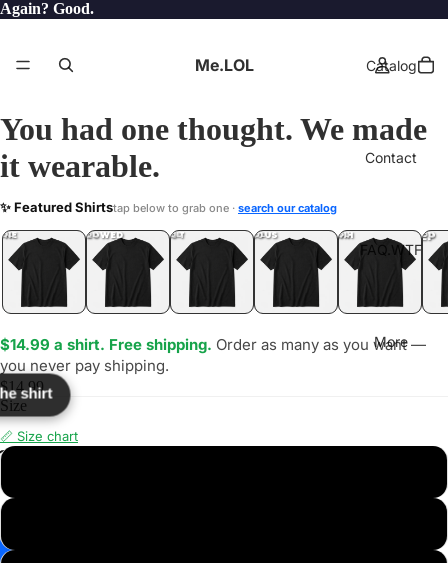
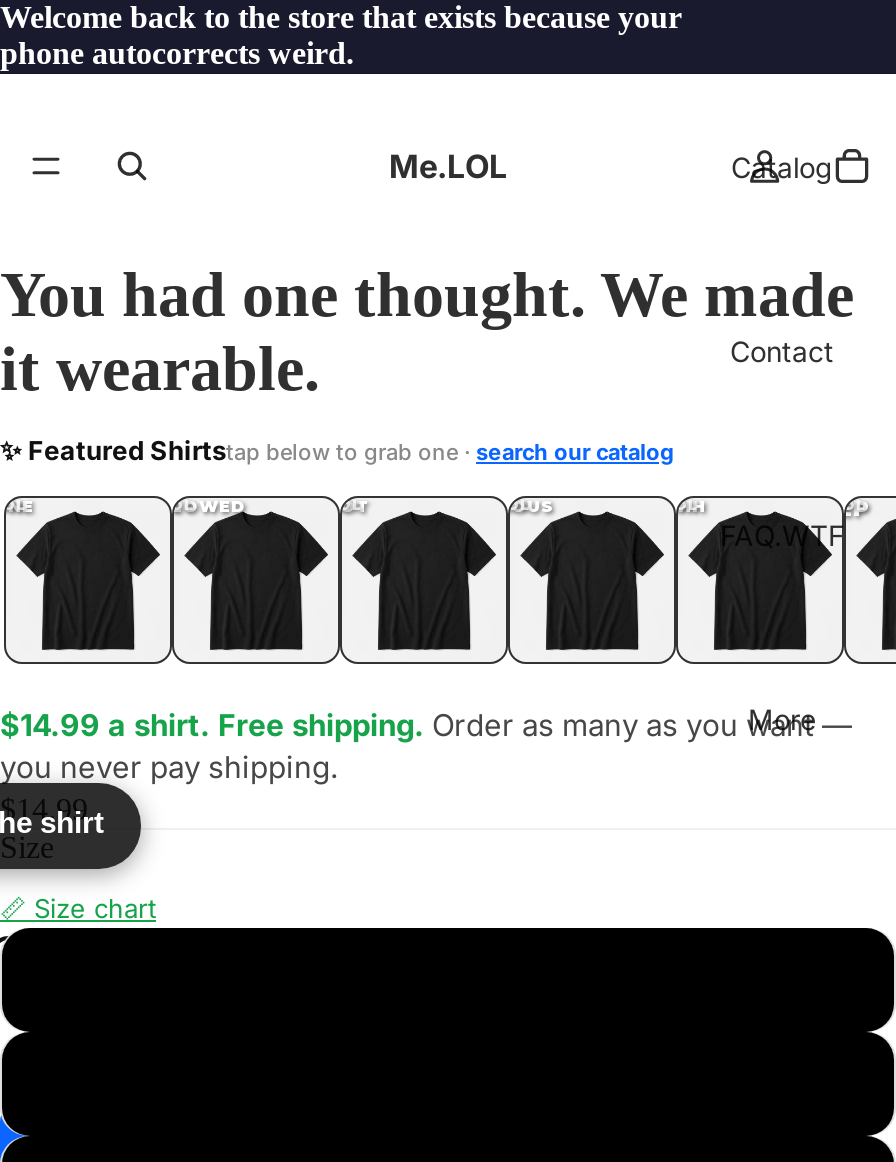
- Again? Good.
+ Welcome back to the store that exists because your
+ phone autocorrects weird.
